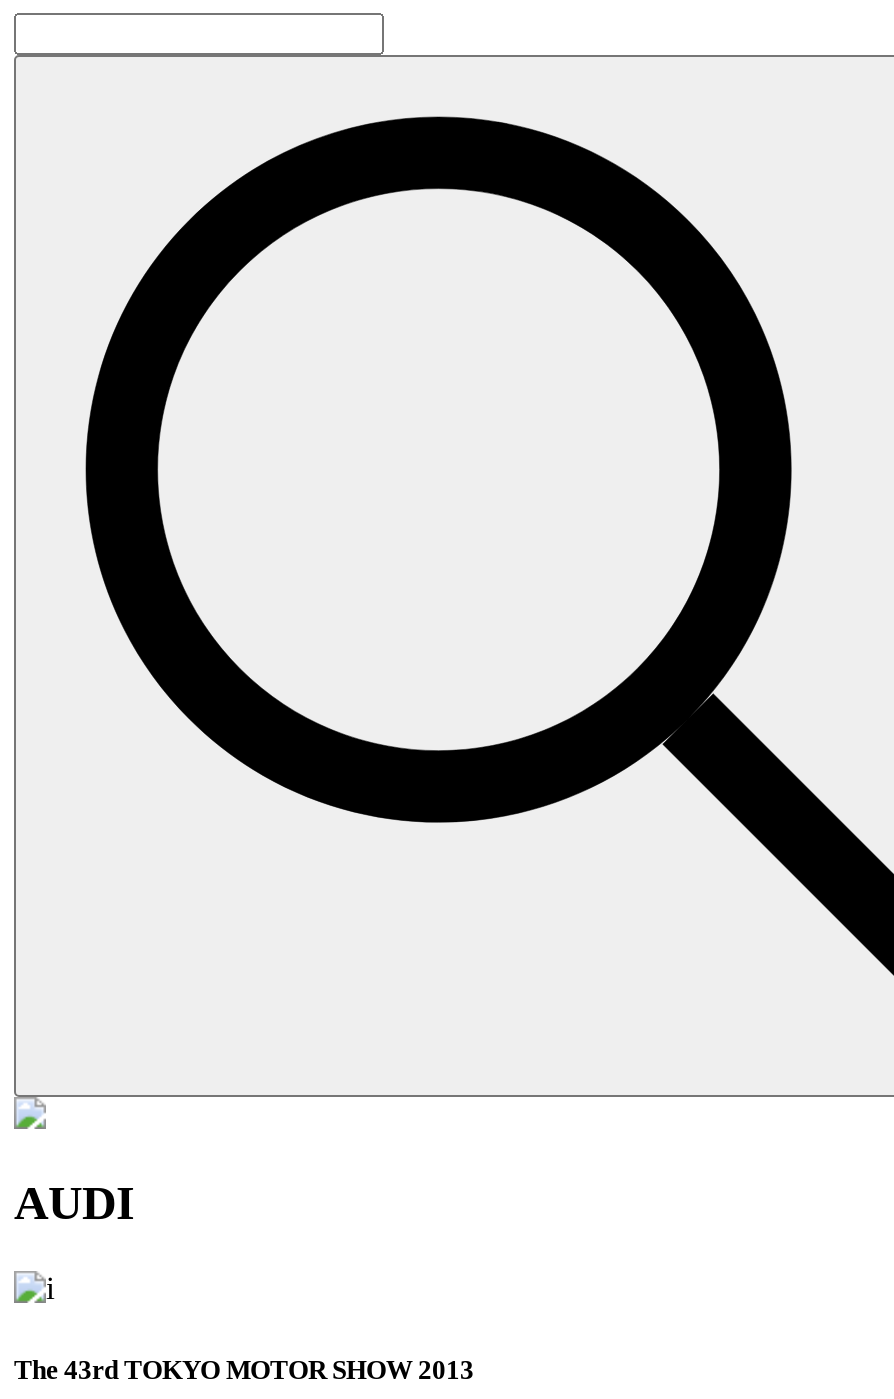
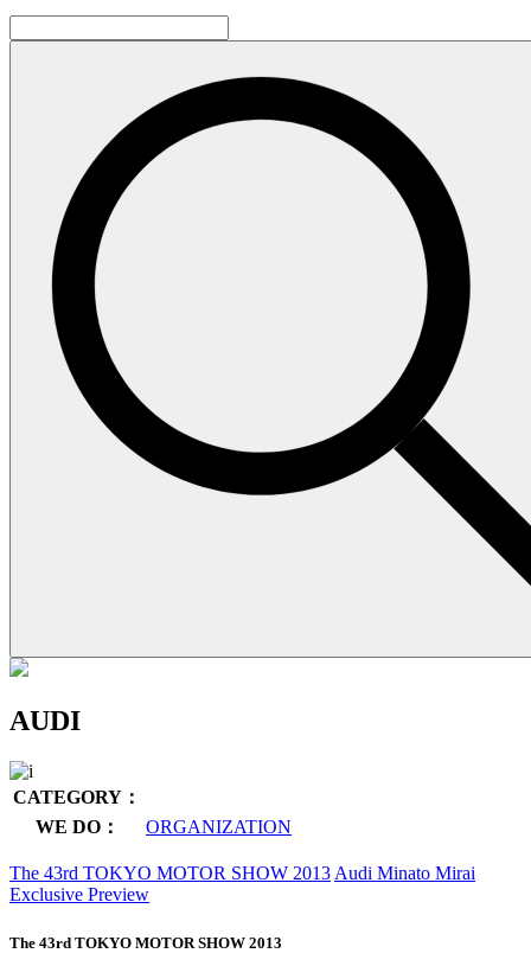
+ CATEGORY：
+ WE DO：
+ ORGANIZATION
+ The 43rd TOKYO MOTOR SHOW 2013 Audi Minato Mirai
+ Exclusive Preview
